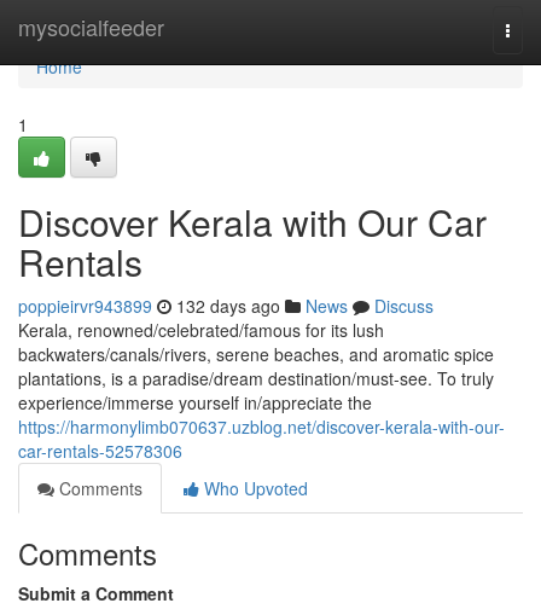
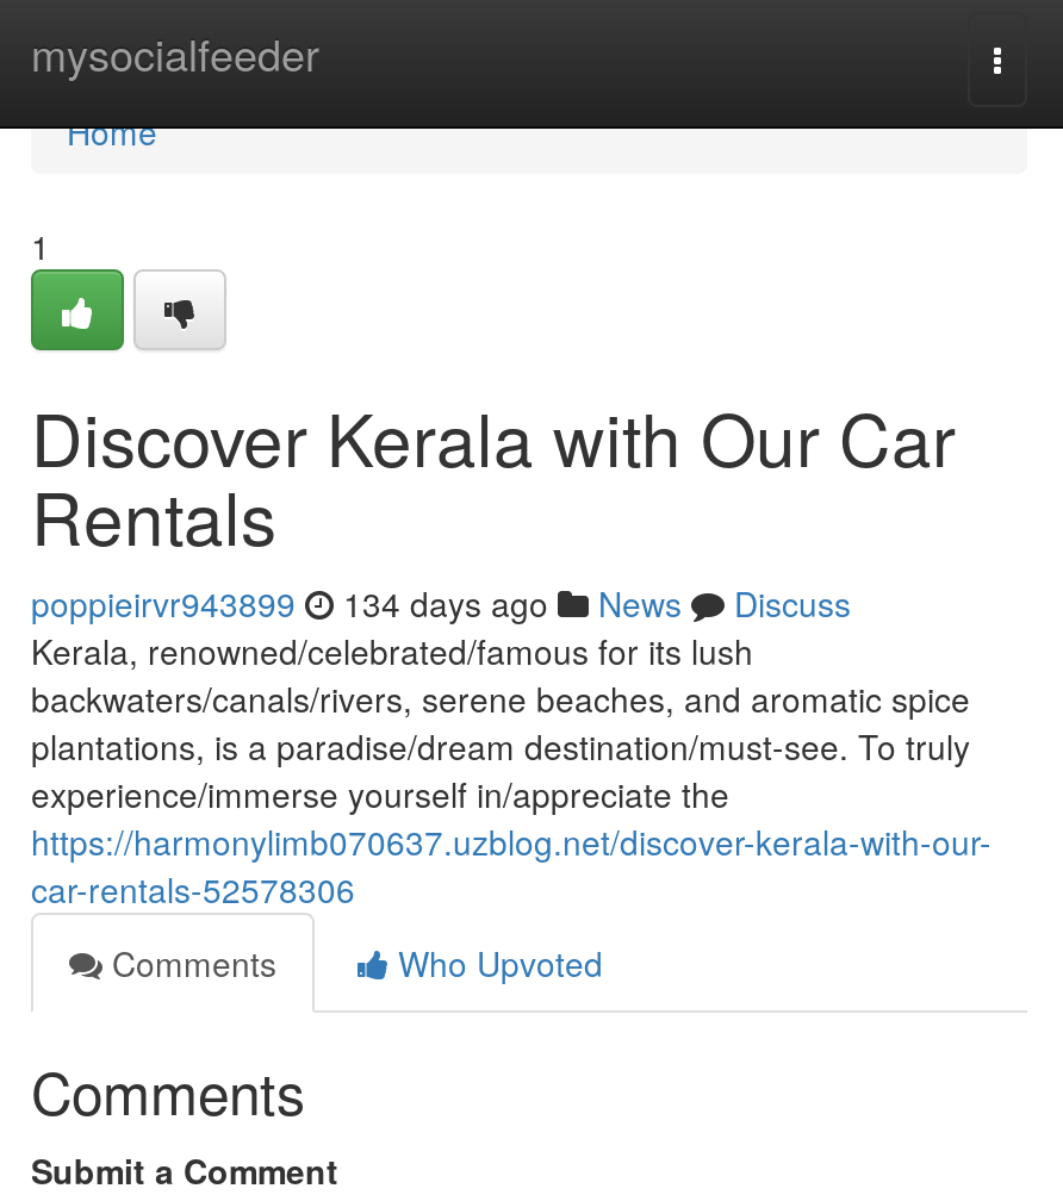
- poppieirvr943899 132 days ago News Discuss
+ poppieirvr943899 134 days ago News Discuss
